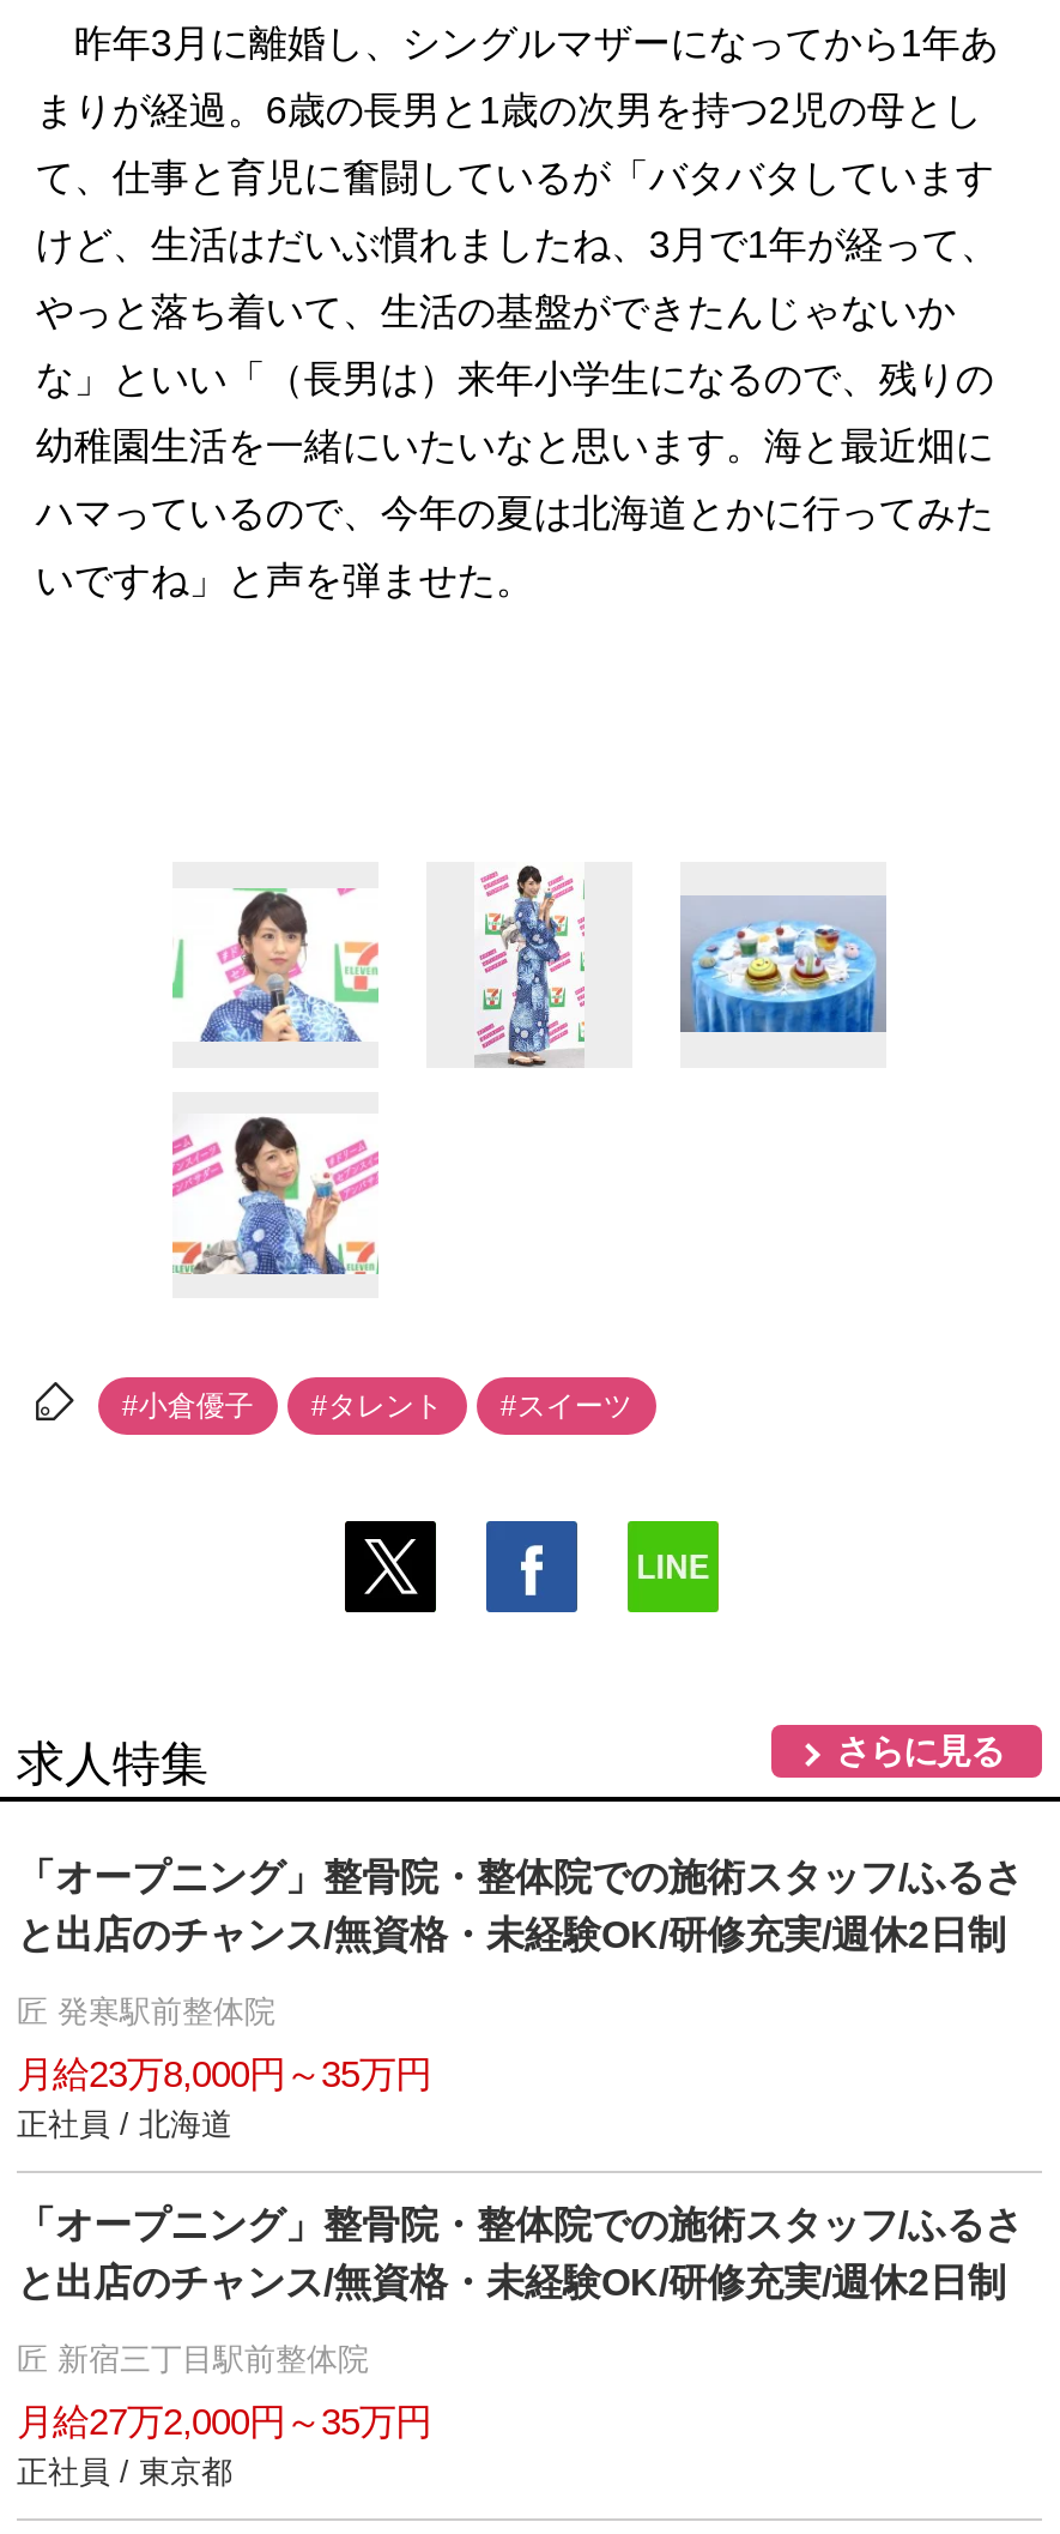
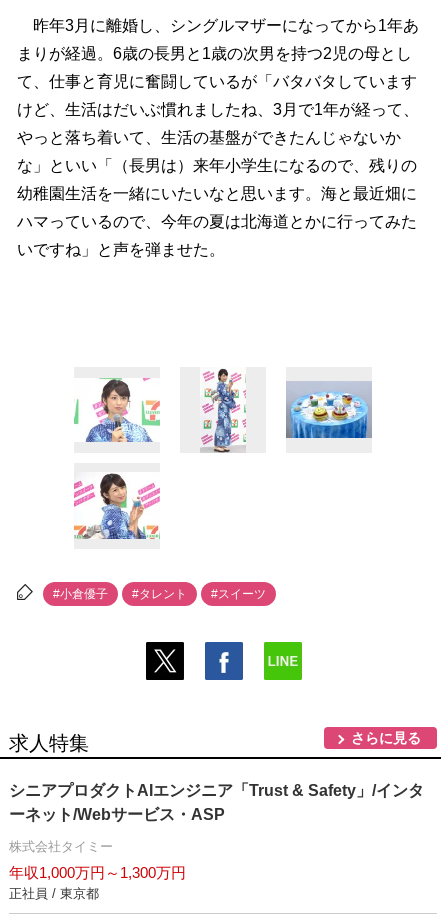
- 「オープニング」整骨院・整体院での施術スタッフ/ふるさ
- と出店のチャンス/無資格・未経験OK/研修充実/週休2日制
- 匠 発寒駅前整体院
- 月給23万8,000円～35万円
- 正社員 / 北海道
- 「オープニング」整骨院・整体院での施術スタッフ/ふるさ
- と出店のチャンス/無資格・未経験OK/研修充実/週休2日制
- 匠 新宿三丁目駅前整体院
- 月給27万2,000円～35万円
+ シニアプロダクトAIエンジニア「Trust & Safety」/インタ
+ ーネット/Webサービス・ASP
+ 株式会社タイミー
+ 年収1,000万円～1,300万円
